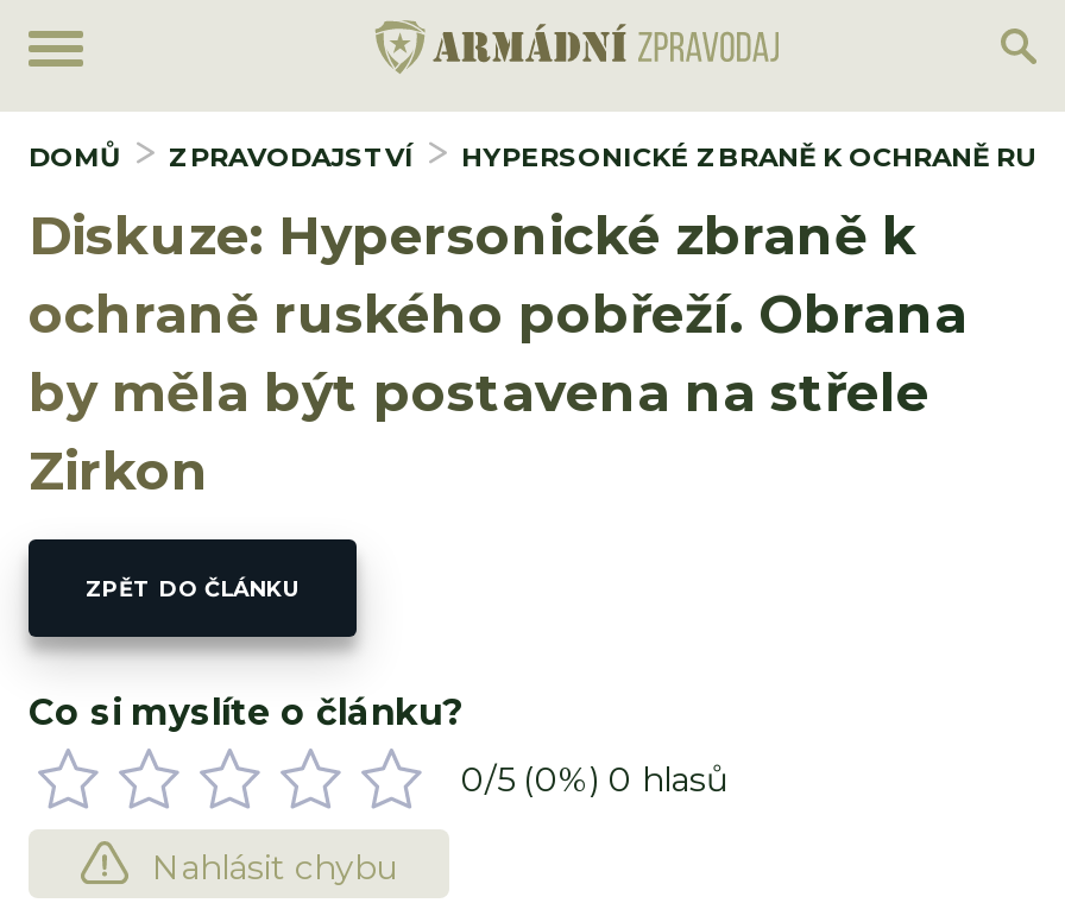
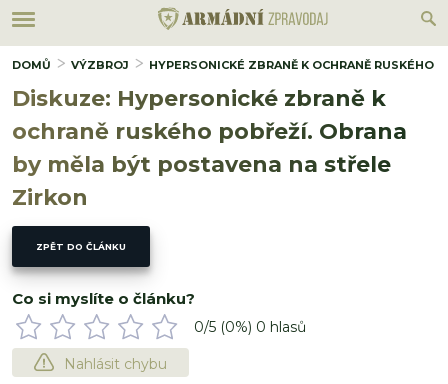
- ZPRAVODAJSTVÍ
+ VÝZBROJ
